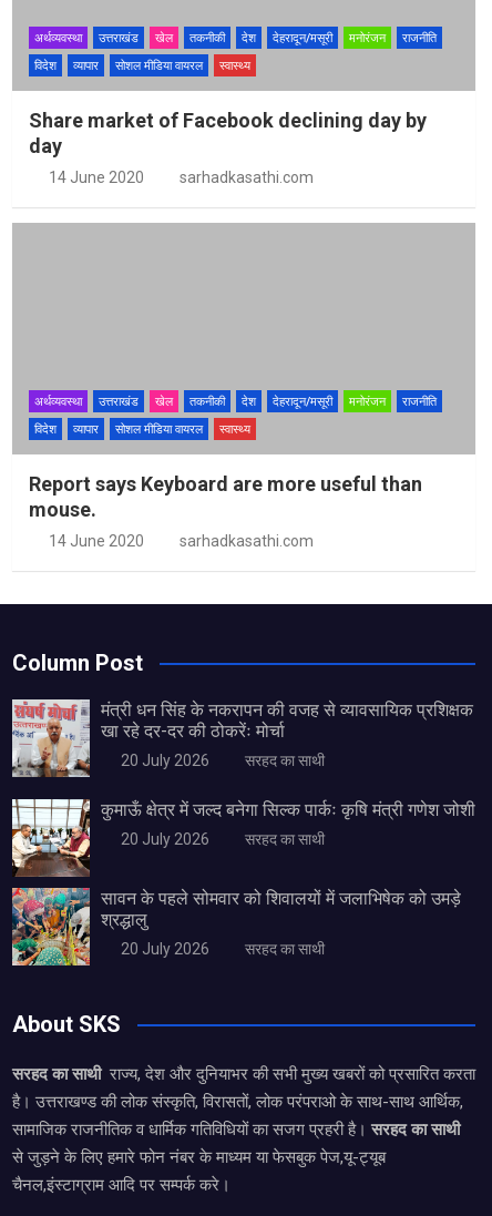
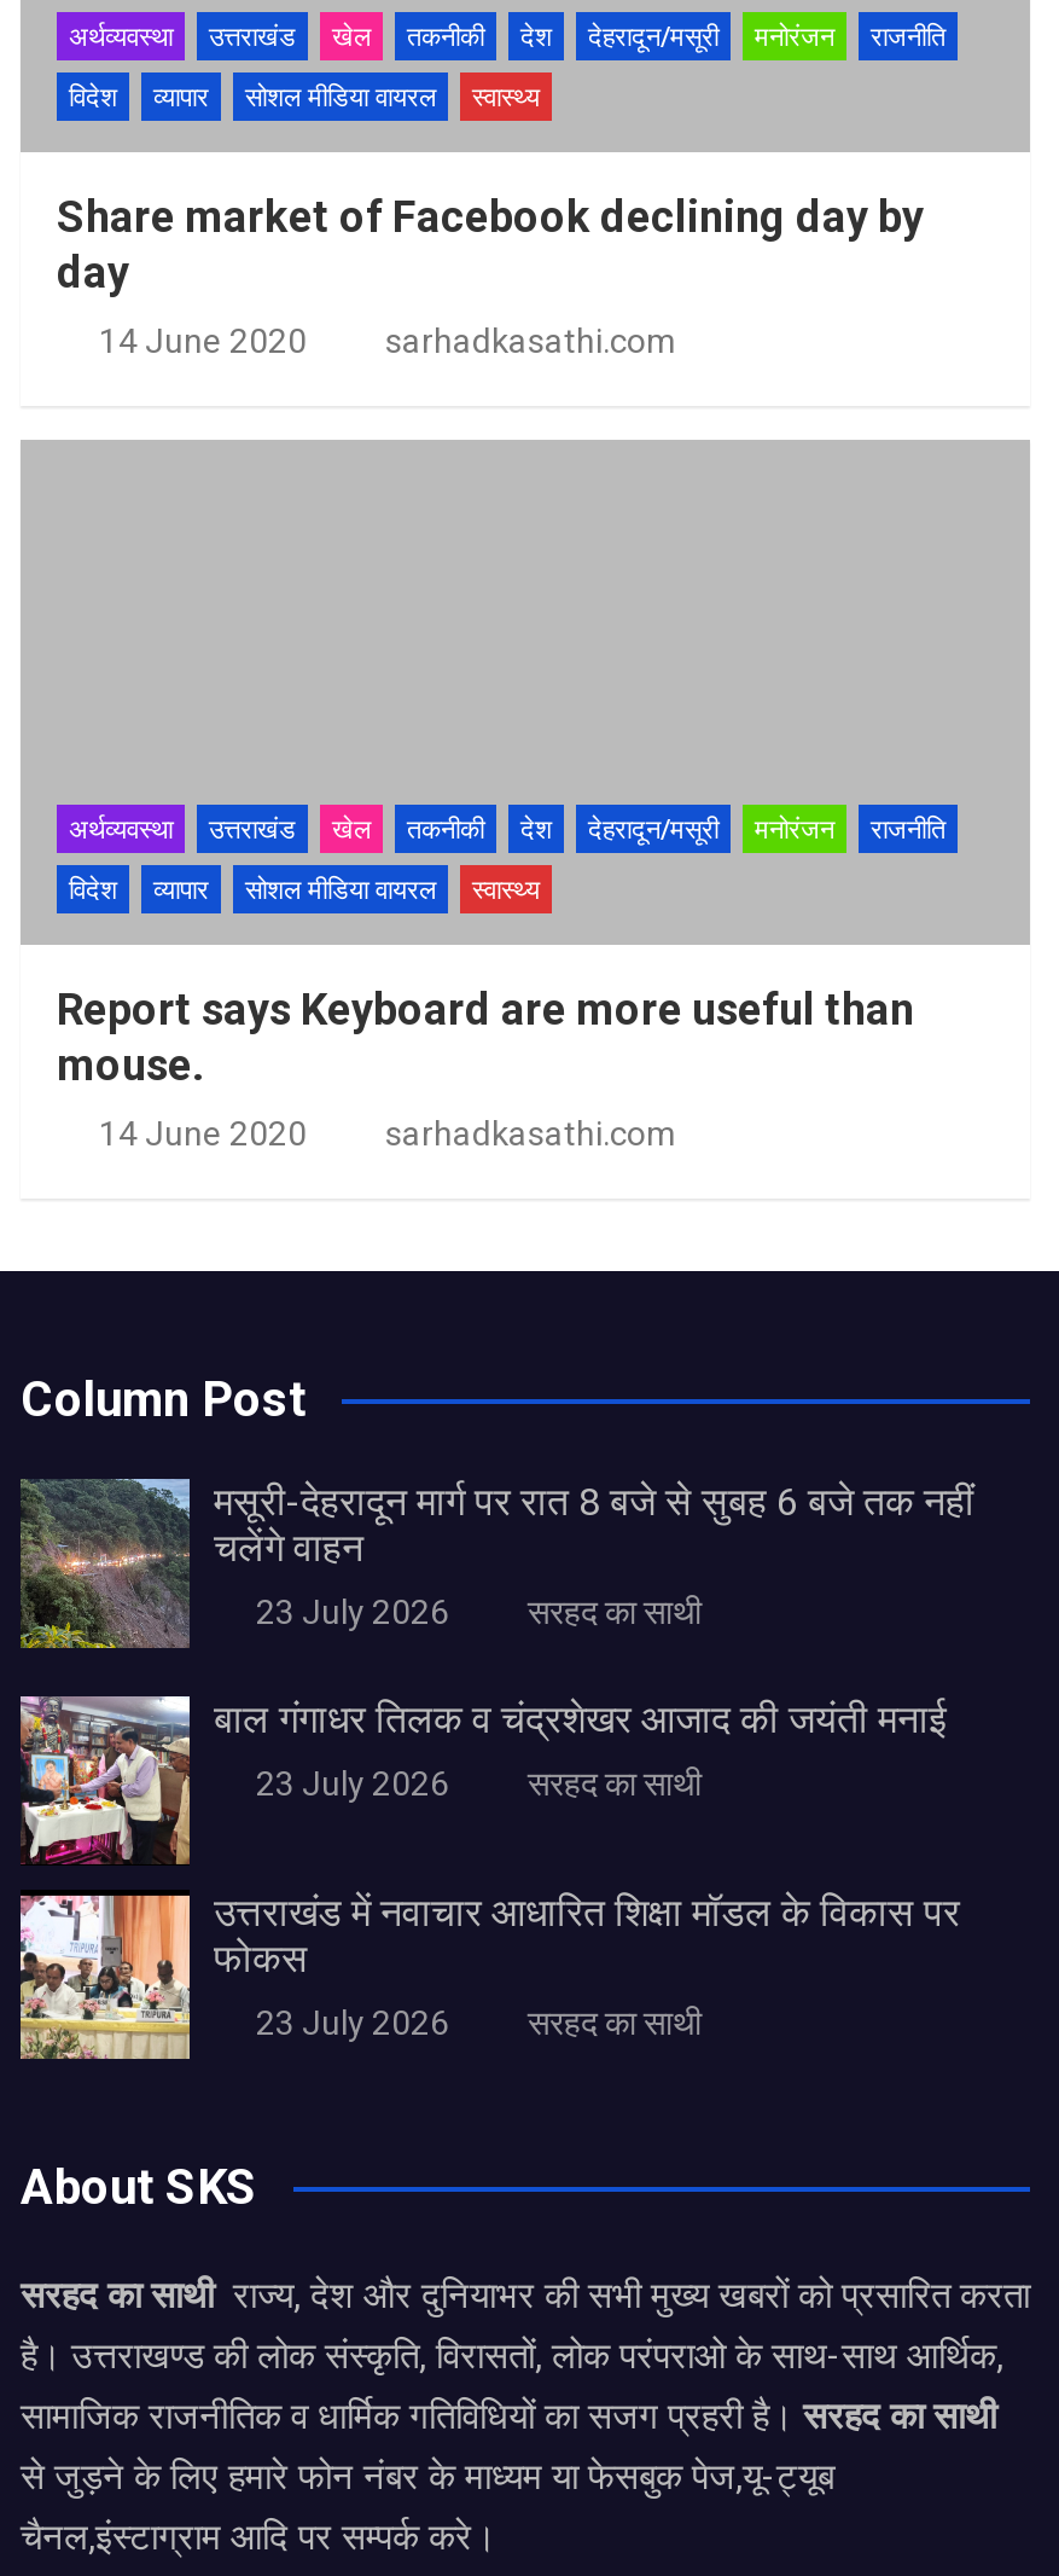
- [image]
- मंत्री धन सिंह के नकरापन की वजह से व्यावसायिक प्रशिक्षक
- खा रहे दर-दर की ठोकरेंः मोर्चा
+ [image]
+ मसूरी-देहरादून मार्ग पर रात 8 बजे से सुबह 6 बजे तक नहीं
+ चलेंगे वाहन

- 20 July 2026
+ 23 July 2026

- [image]
- कुमाऊँ क्षेत्र में जल्द बनेगा सिल्क पार्कः कृषि मंत्री गणेश जोशी
+ [image]
+ बाल गंगाधर तिलक व चंद्रशेखर आजाद की जयंती मनाई

- 20 July 2026
+ 23 July 2026

- [image]
- सावन के पहले सोमवार को शिवालयों में जलाभिषेक को उमड़े
- श्रद्धालु
+ [image]
+ उत्तराखंड में नवाचार आधारित शिक्षा मॉडल के विकास पर
+ फोकस

- 20 July 2026
+ 23 July 2026
